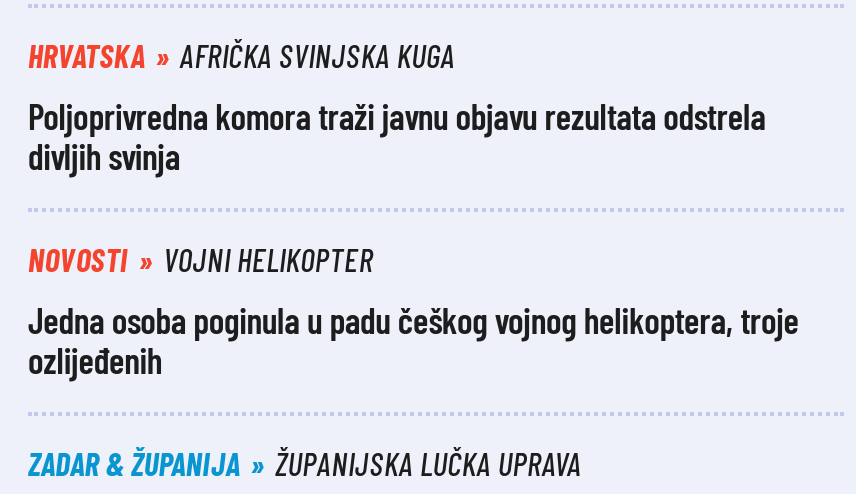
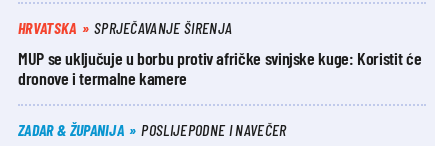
- AFRIČKA SVINJSKA KUGA
- Poljoprivredna komora traži javnu objavu rezultata odstrela
- divljih svinja
- NOVOSTI
- VOJNI HELIKOPTER
- Jedna osoba poginula u padu češkog vojnog helikoptera, troje
- ozlijeđenih
+ SPRJEČAVANJE ŠIRENJA
+ MUP se uključuje u borbu protiv afričke svinjske kuge: Koristit će
+ dronove i termalne kamere

- ŽUPANIJSKA LUČKA UPRAVA
+ POSLIJEPODNE I NAVEČER
